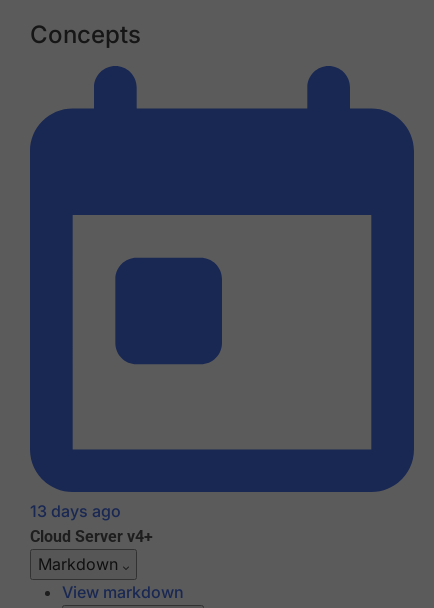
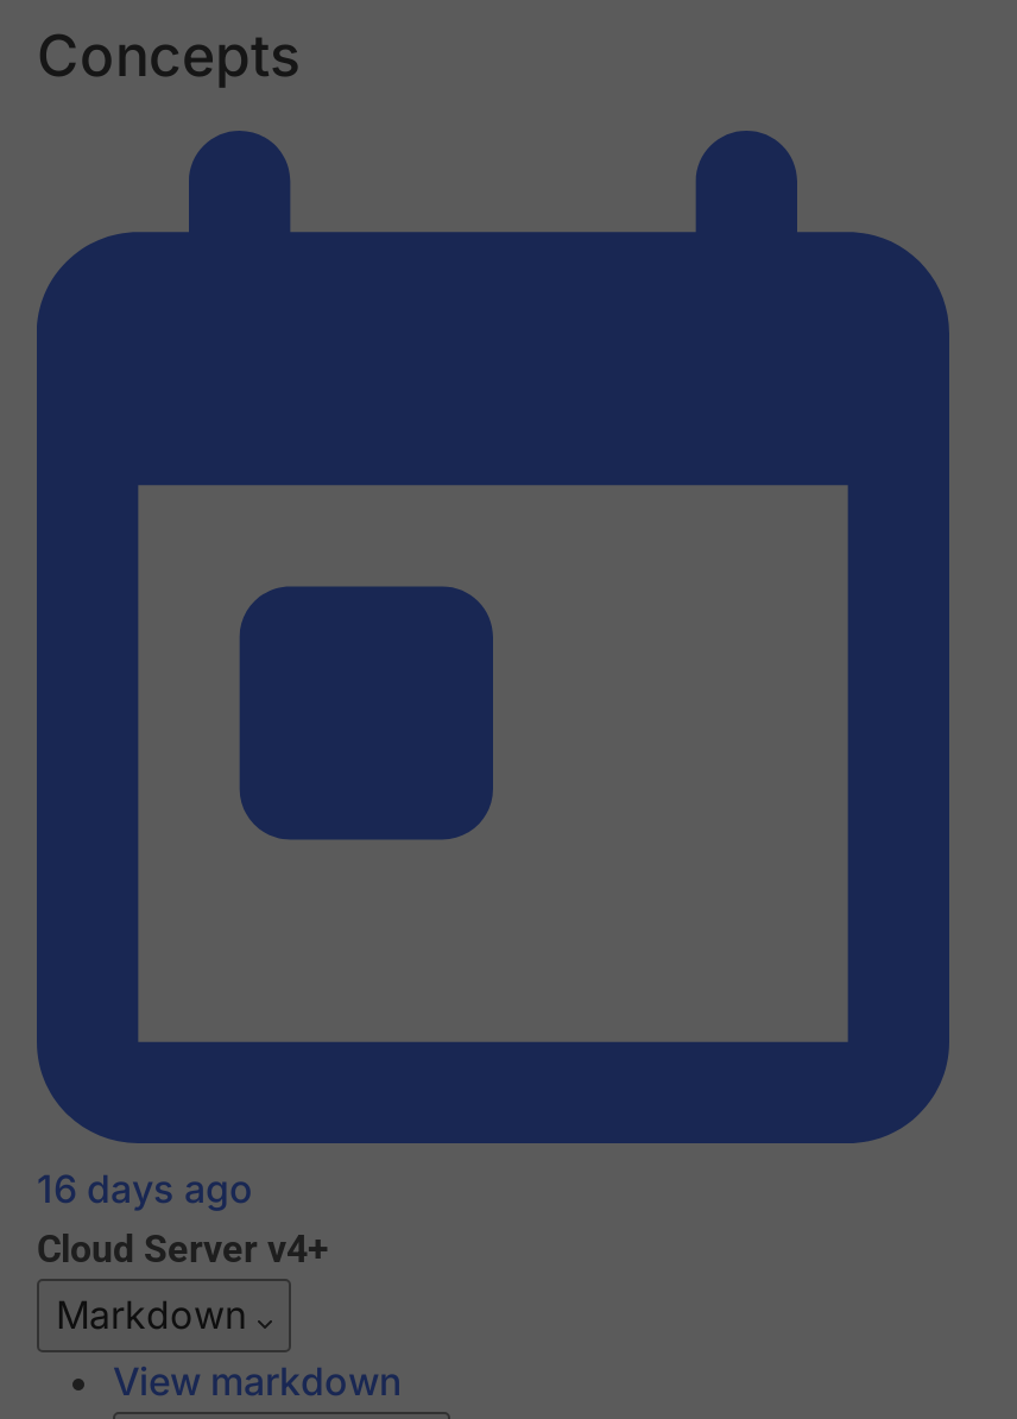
- 13 days ago
+ 16 days ago
